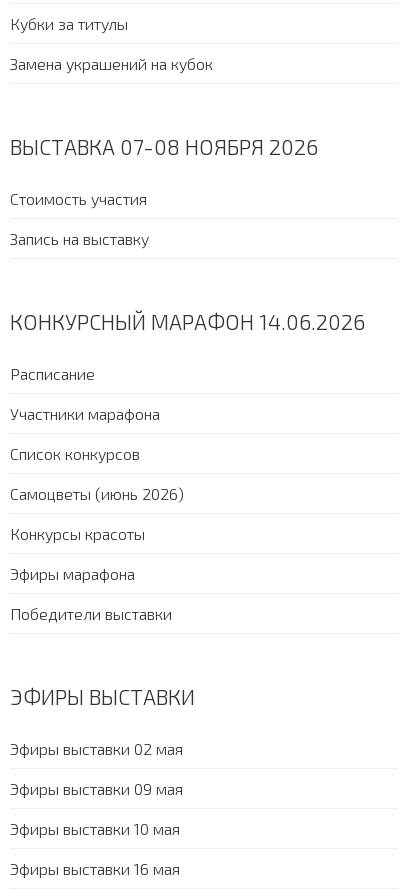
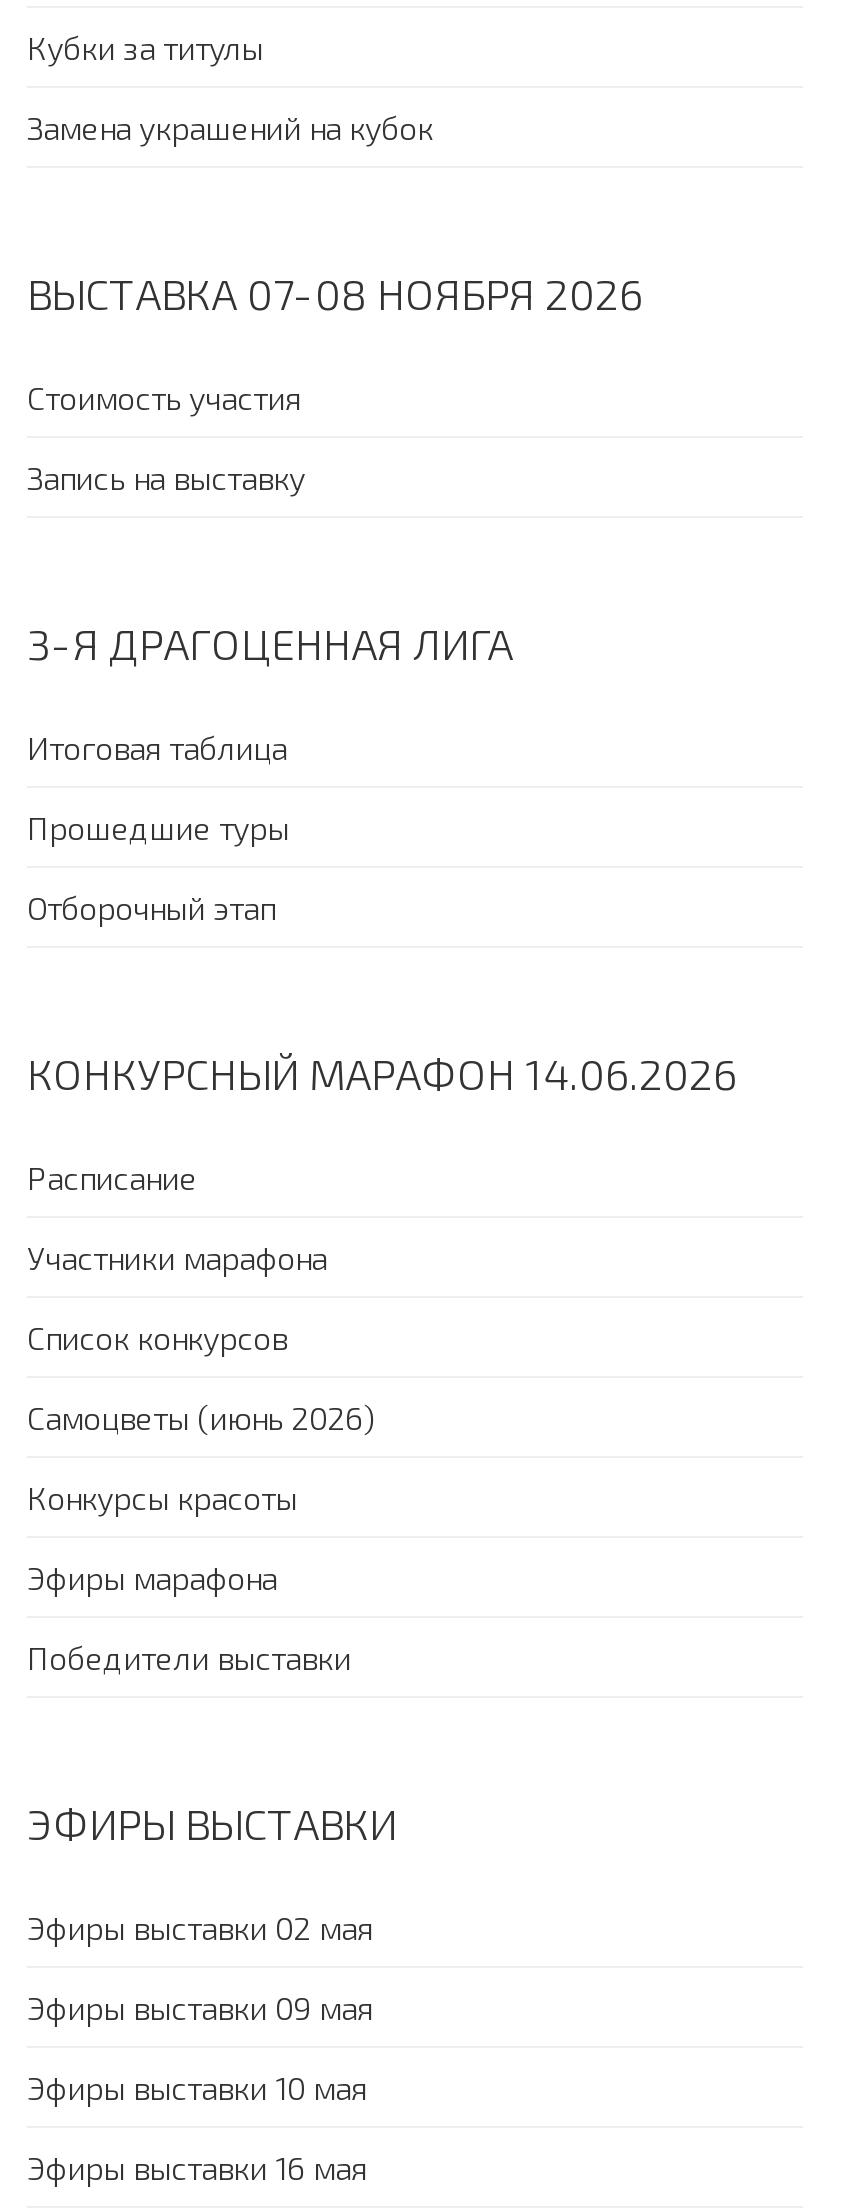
+ 3-Я ДРАГОЦЕННАЯ ЛИГА
+ Итоговая таблица
+ Прошедшие туры
+ Отборочный этап
